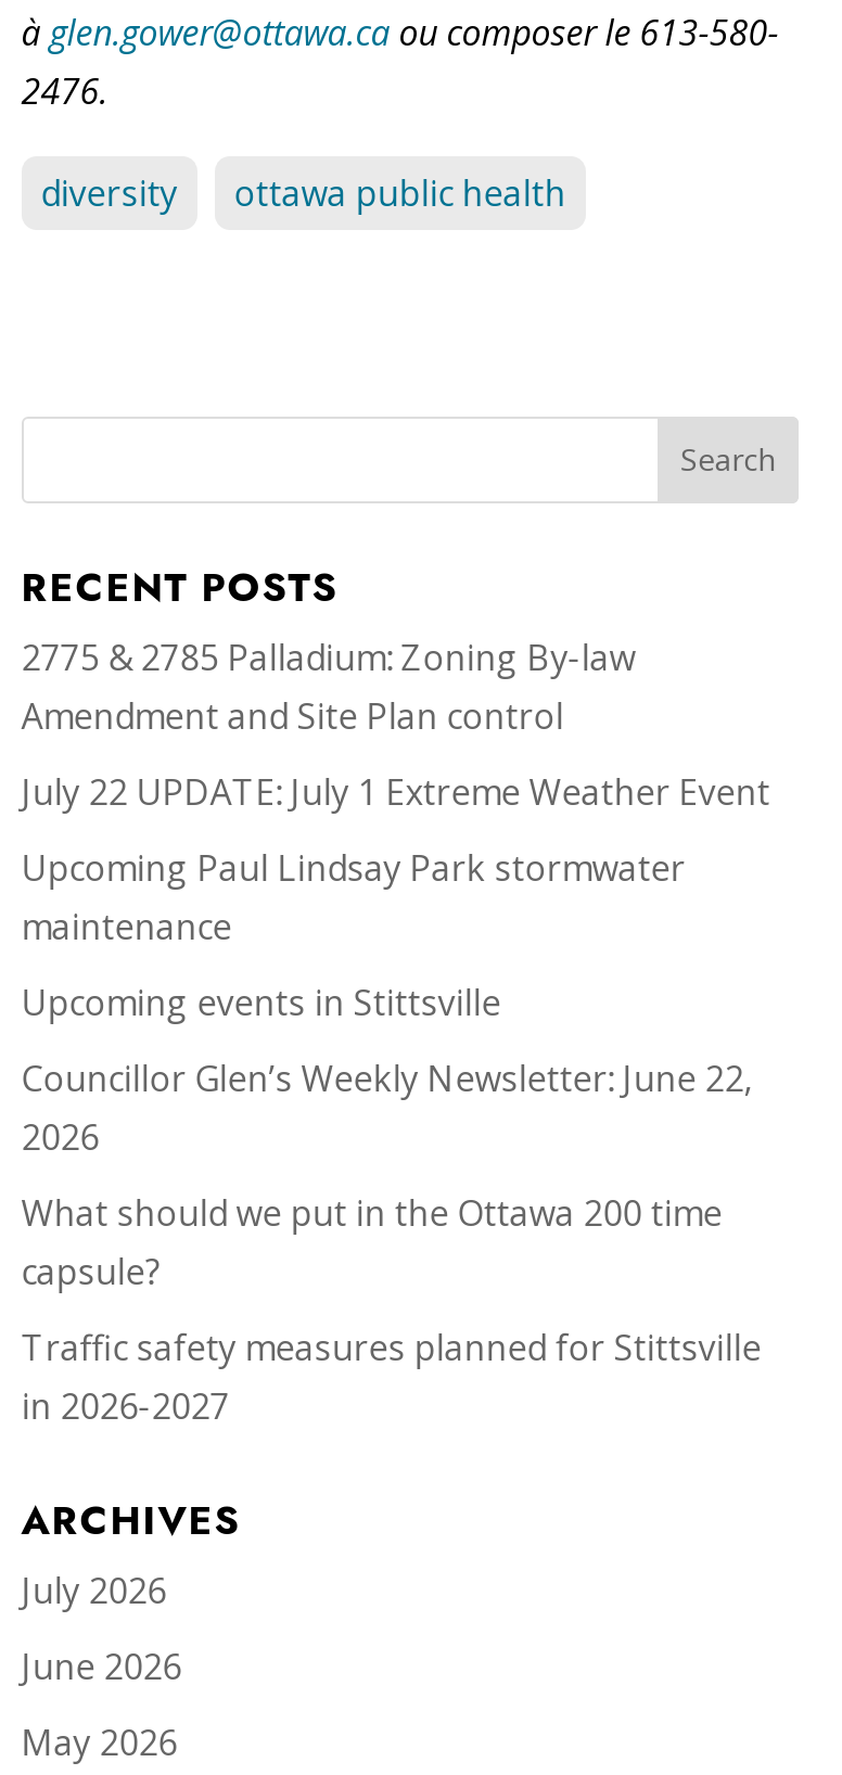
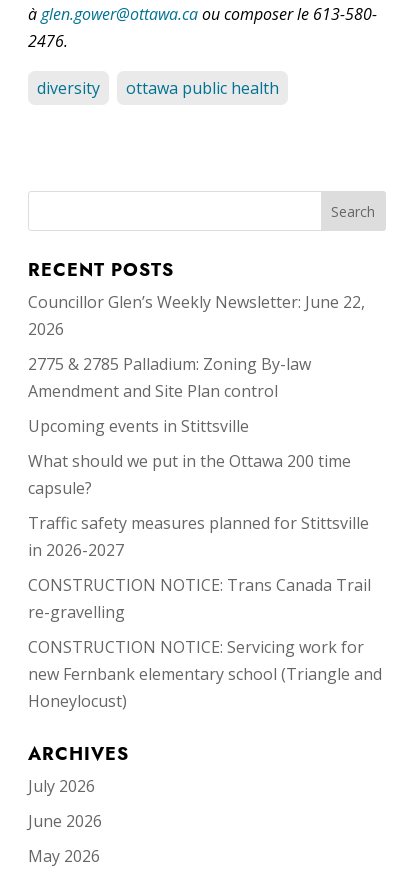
moved down: 2775 & 2785 Palladium: Zoning By-law | Amendment and Site Plan control | Upcoming events in Stittsville

- July 22 UPDATE: July 1 Extreme Weather Event
- Upcoming Paul Lindsay Park stormwater
- maintenance

moved up: Councillor Glen’s Weekly Newsletter: June 22, | 2026

moved up: What should we put in the Ottawa 200 time | capsule? | Traffic safety measures planned for Stittsville | in 2026-2027

+ CONSTRUCTION NOTICE: Trans Canada Trail
+ re-gravelling
+ CONSTRUCTION NOTICE: Servicing work for
+ new Fernbank elementary school (Triangle and
+ Honeylocust)
